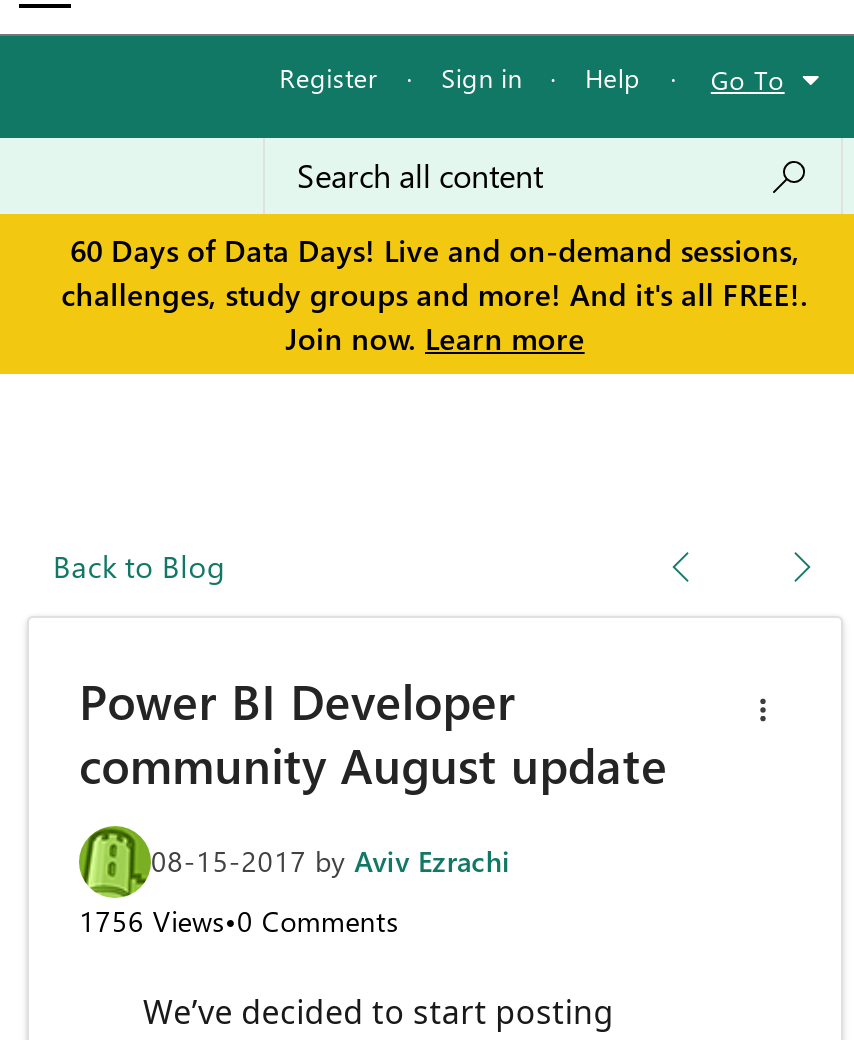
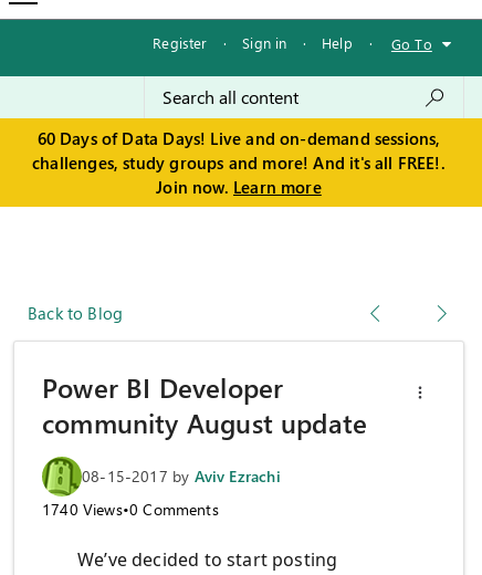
- 1756 Views•0 Comments
+ 1740 Views•0 Comments
